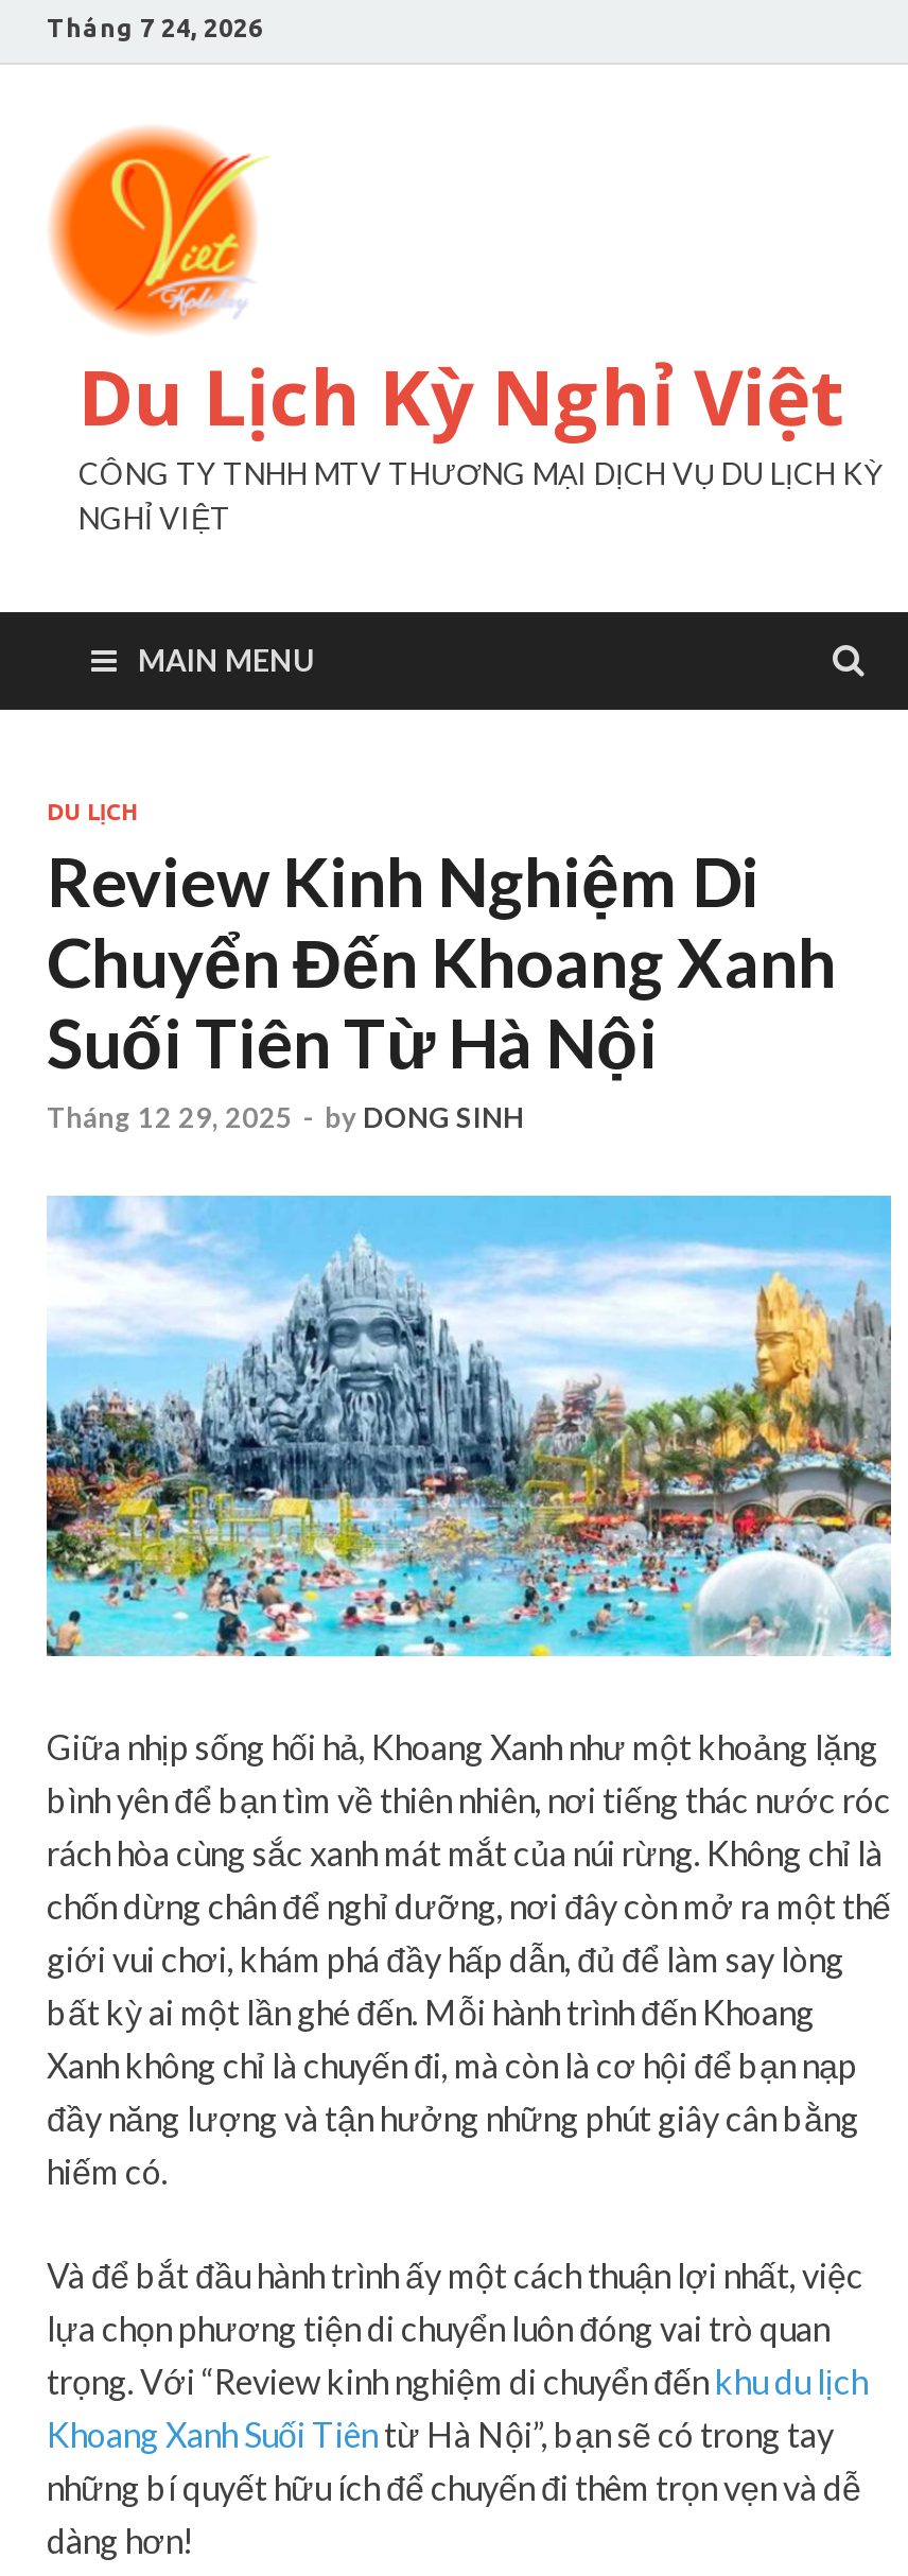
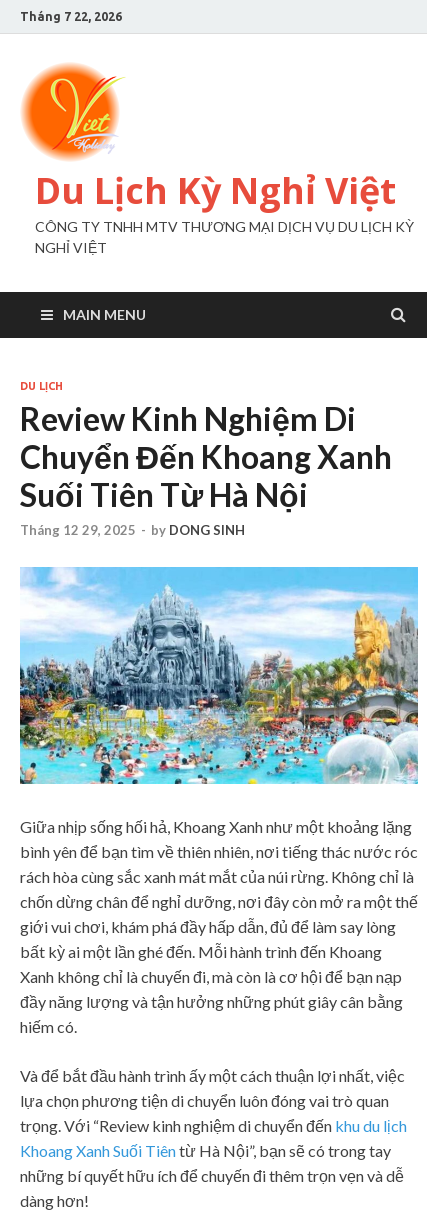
- Tháng 7 24, 2026
+ Tháng 7 22, 2026
